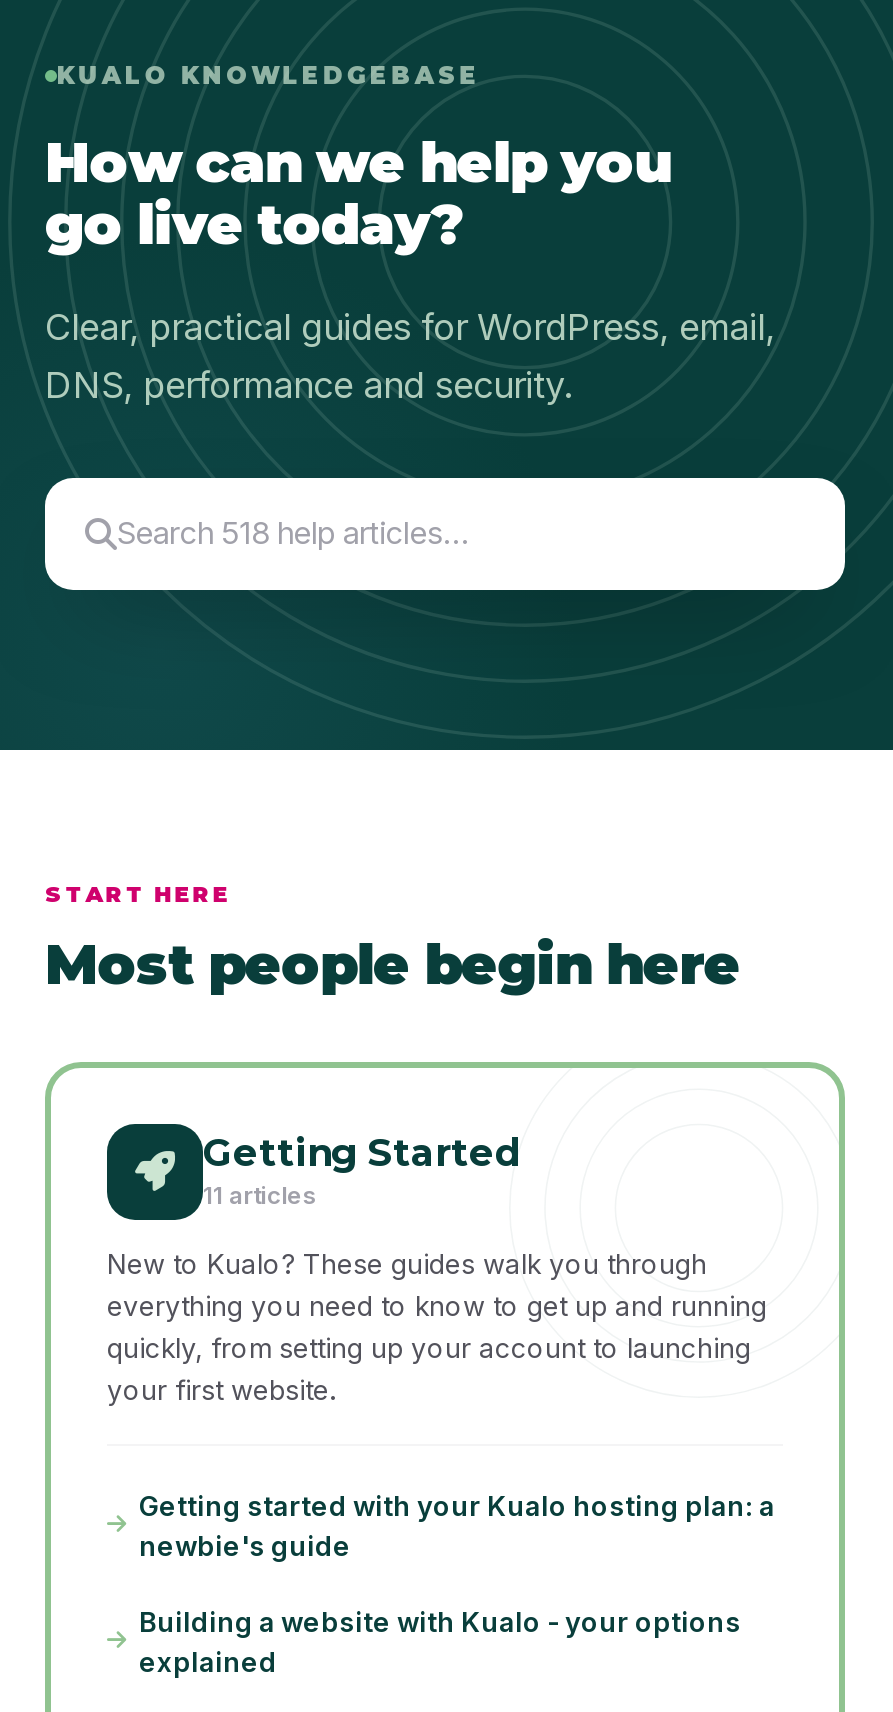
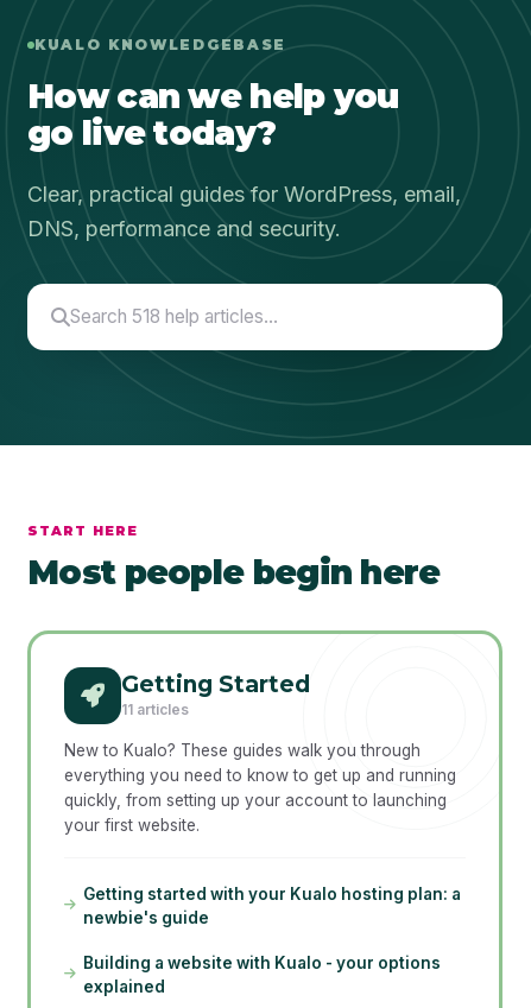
- go live to
+ go live today?
